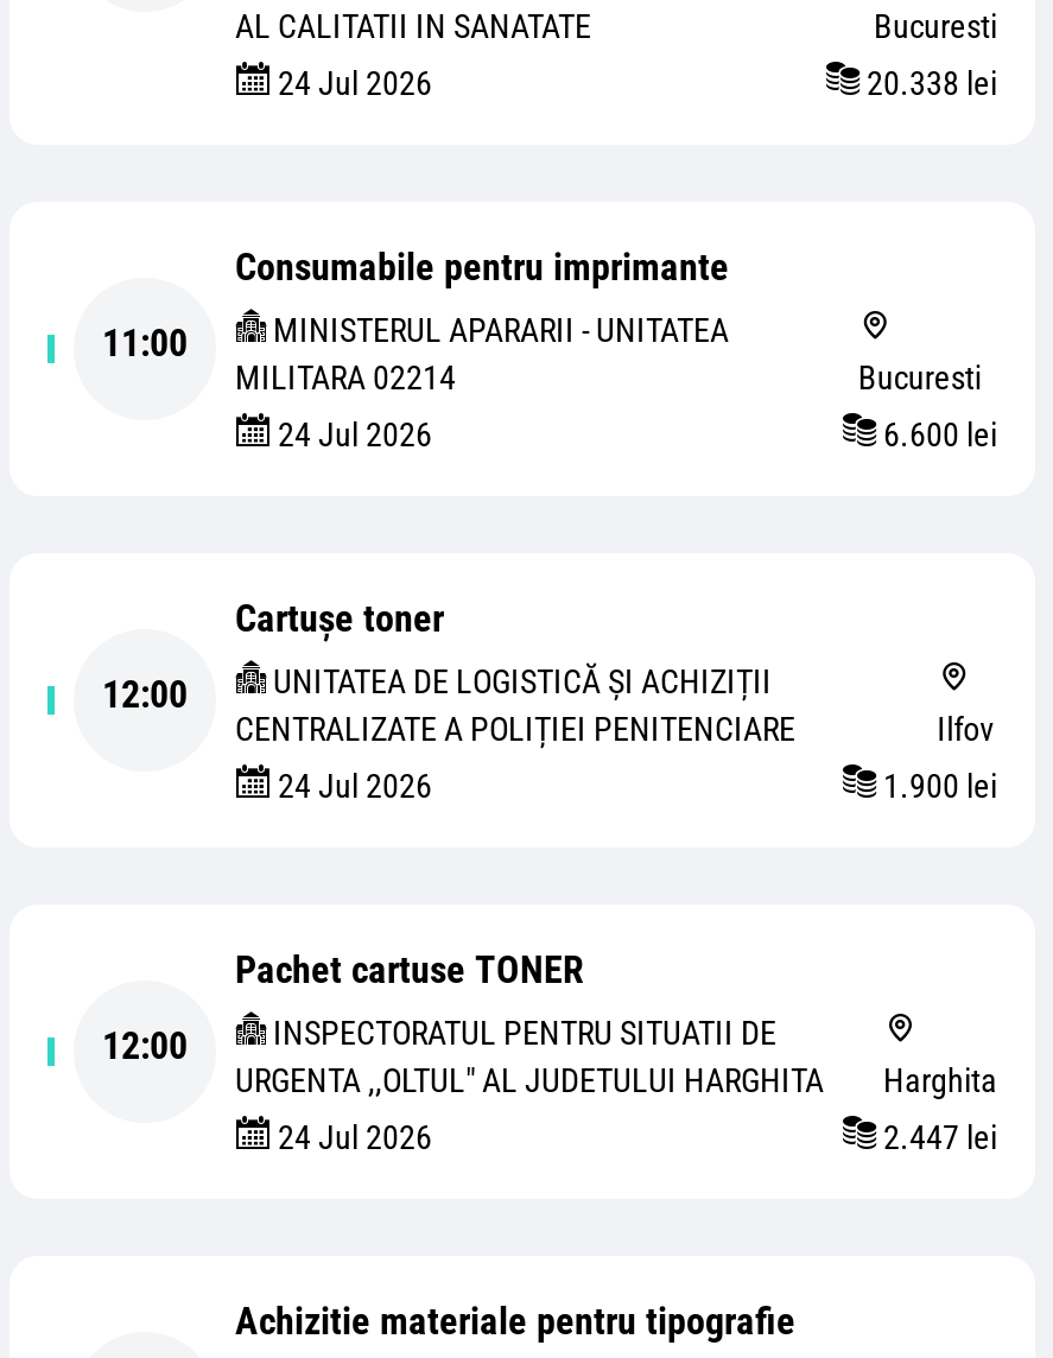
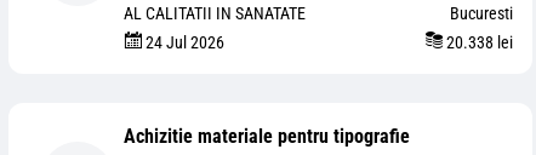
- Consumabile pentru imprimante
- MINISTERUL APARARII - UNITATEA
- MILITARA 02214
- Bucuresti
- 24 Jul 2026
- 6.600 lei

- 11:00

- Cartușe toner
- UNITATEA DE LOGISTICĂ ȘI ACHIZIȚII
- CENTRALIZATE A POLIȚIEI PENITENCIARE
- Ilfov
- 24 Jul 2026
- 1.900 lei

- 12:00

- Pachet cartuse TONER
- INSPECTORATUL PENTRU SITUATII DE
- URGENTA ,,OLTUL" AL JUDETULUI HARGHITA
- Harghita
- 24 Jul 2026
- 2.447 lei

- 12:00
